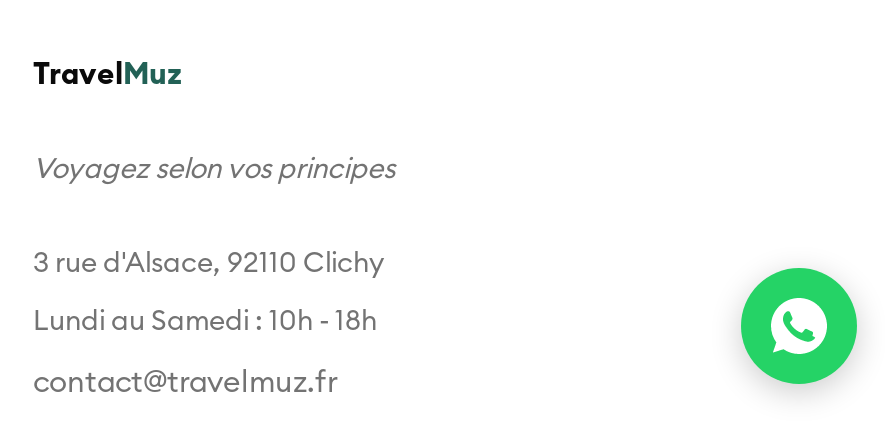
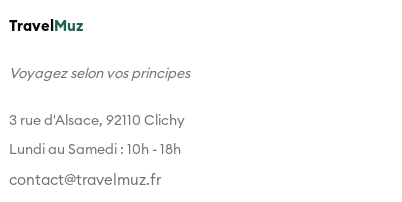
- [image]
